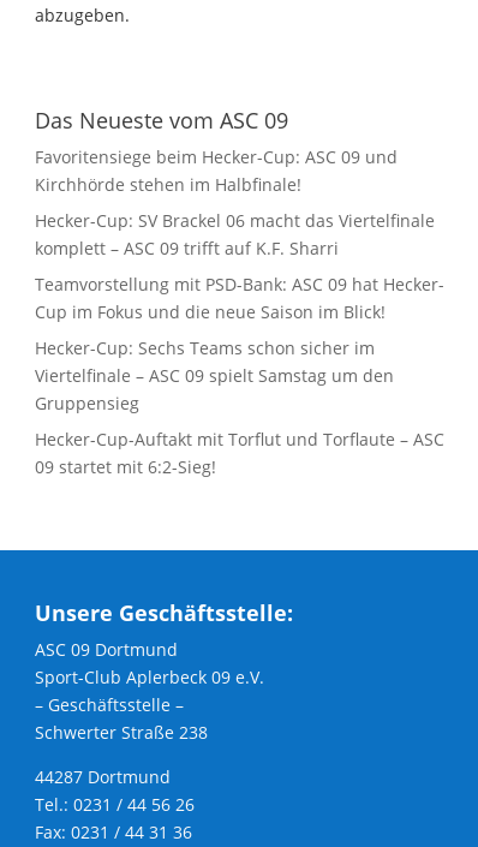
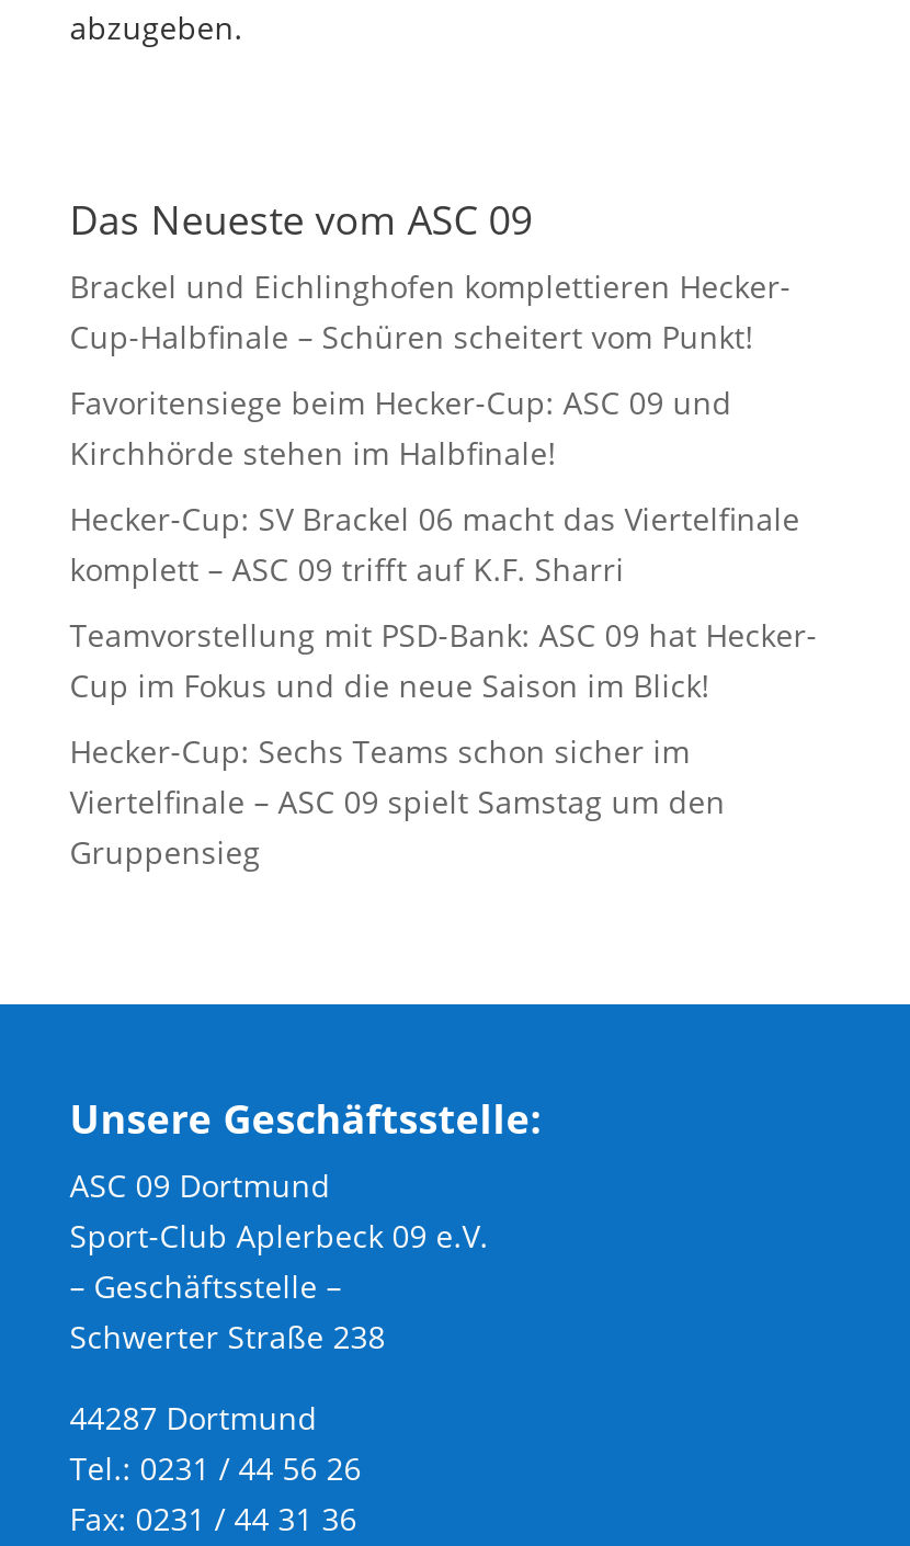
+ Brackel und Eichlinghofen komplettieren Hecker-
+ Cup-Halbfinale – Schüren scheitert vom Punkt!

moved down: Favoritensiege beim Hecker-Cup: ASC 09 und | Kirchhörde stehen im Halbfinale! | Hecker-Cup: SV Brackel 06 macht das Viertelfinale | ... | Viertelfinale – ASC 09 spielt Samstag um den | Gruppensieg

- Hecker-Cup-Auftakt mit Torflut und Torflaute – ASC
- 09 startet mit 6:2-Sieg!
